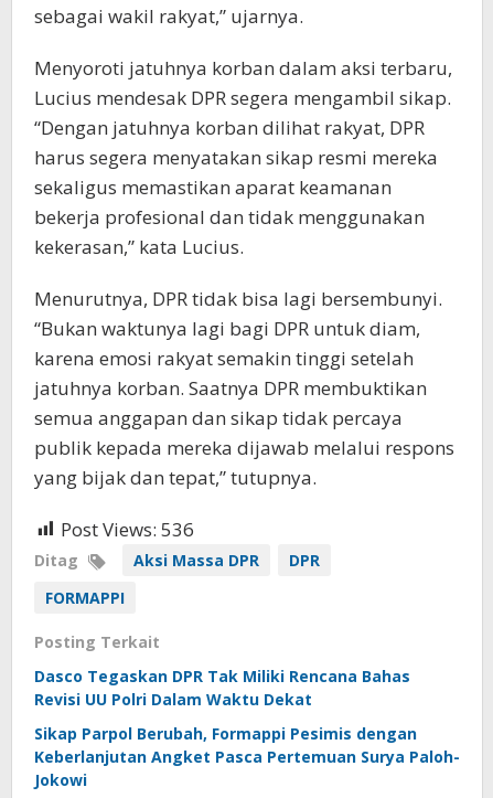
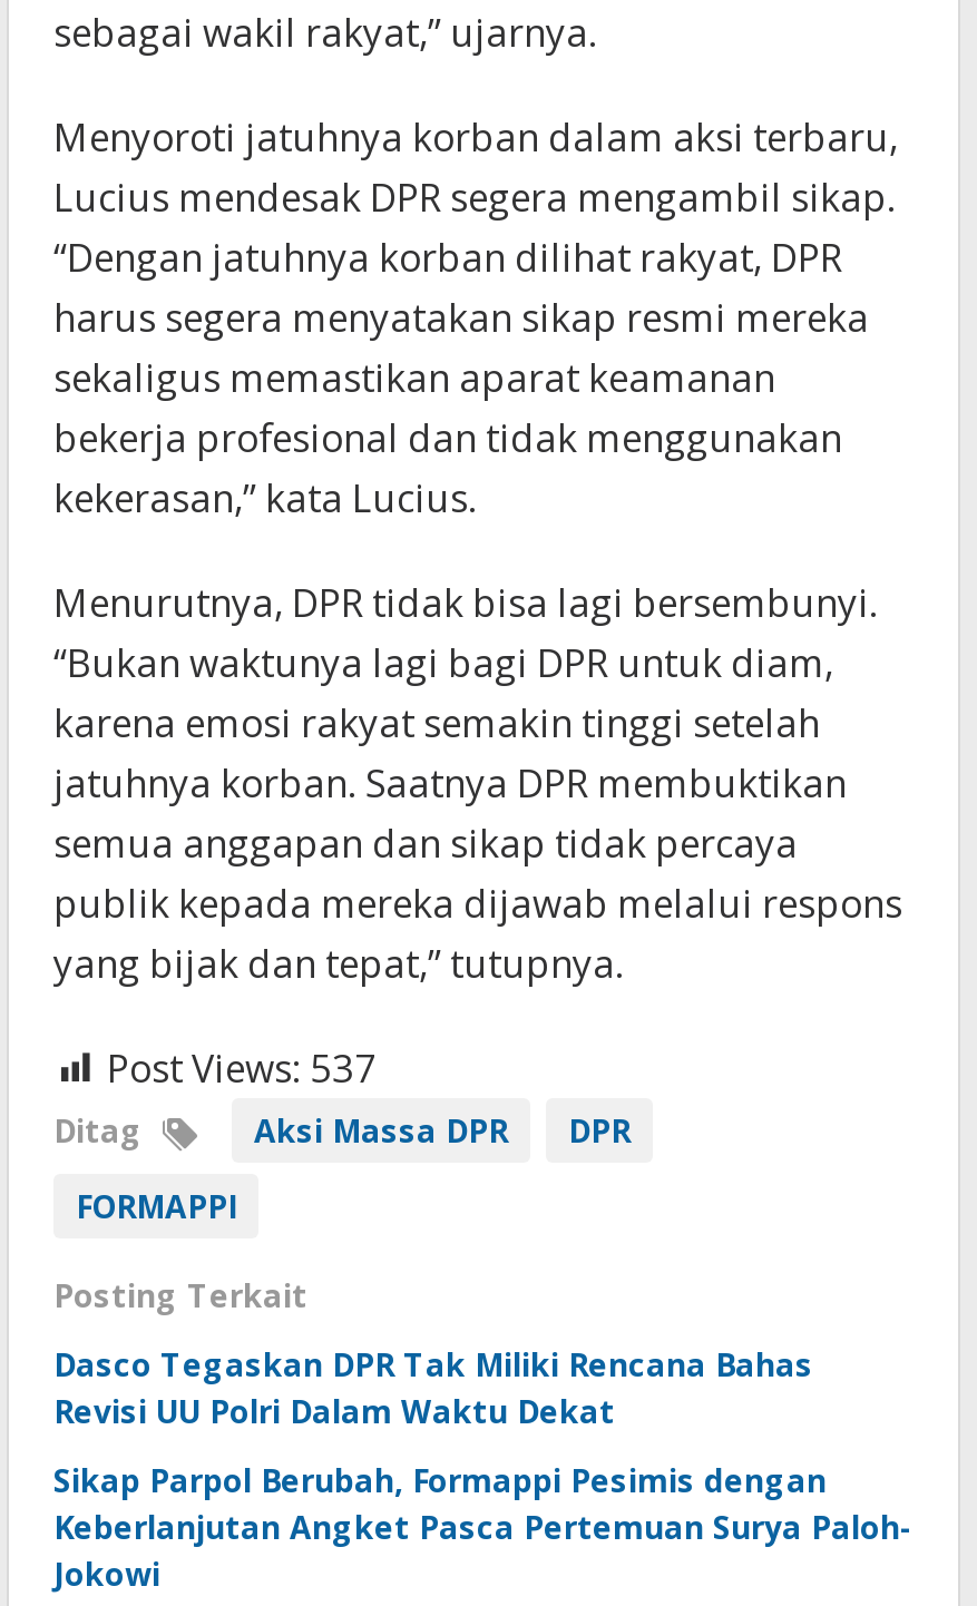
- Post Views: 536
+ Post Views: 537
